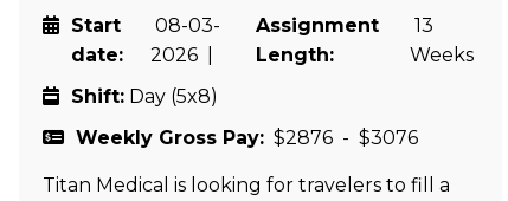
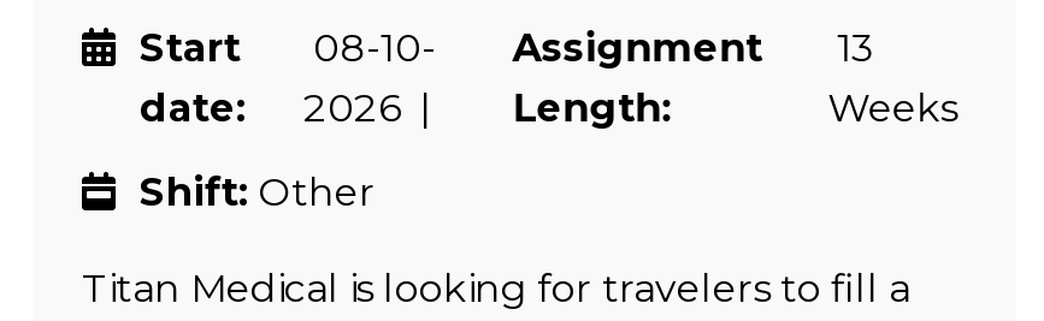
- Start 08-03- Assignment 13
+ Start 08-10- Assignment 13

- Shift: Day (5x8)
- Weekly Gross Pay: $2876 - $3076
+ Shift: Other
